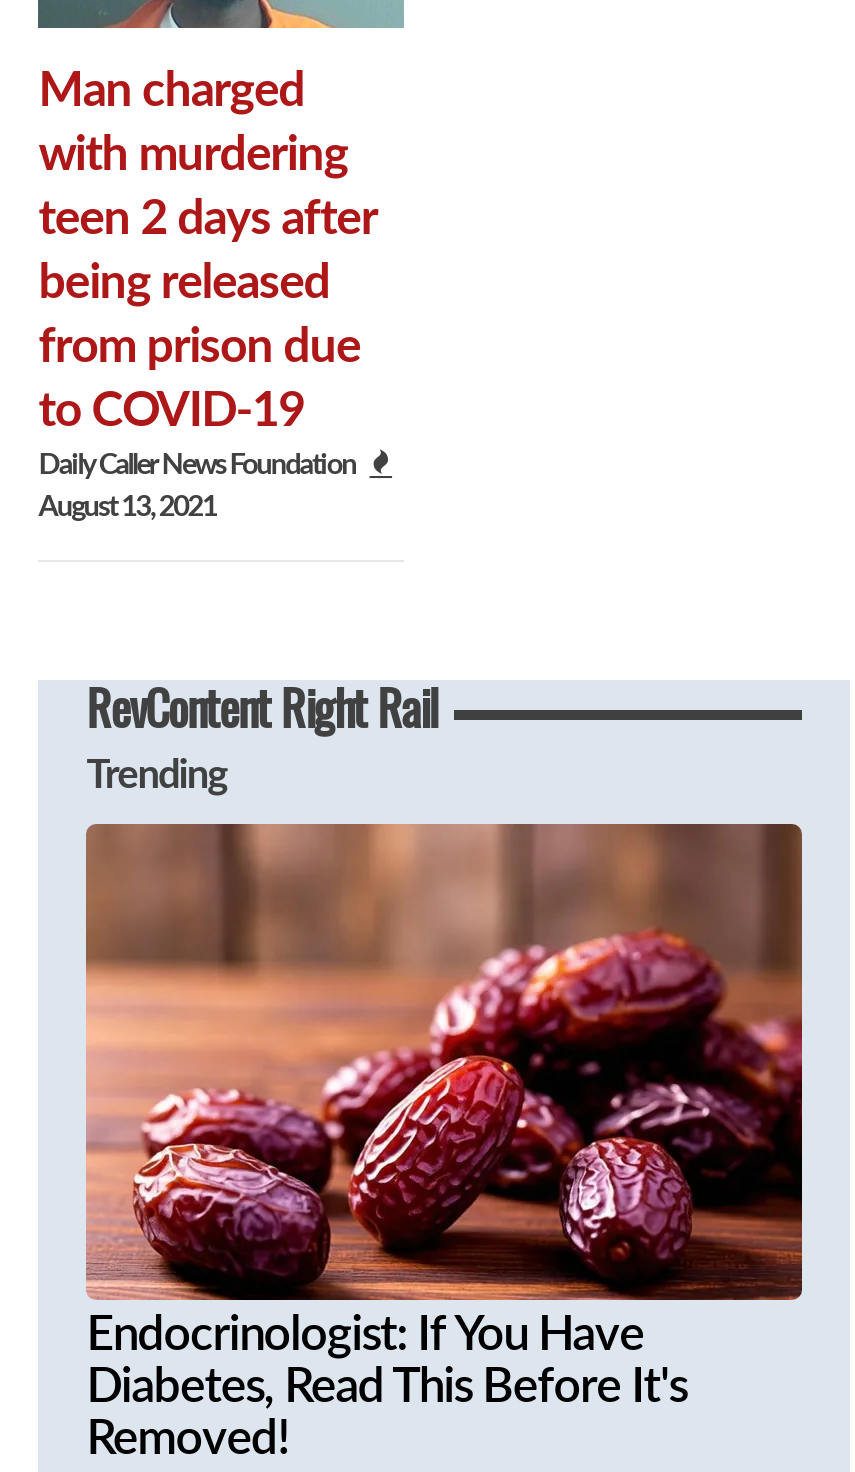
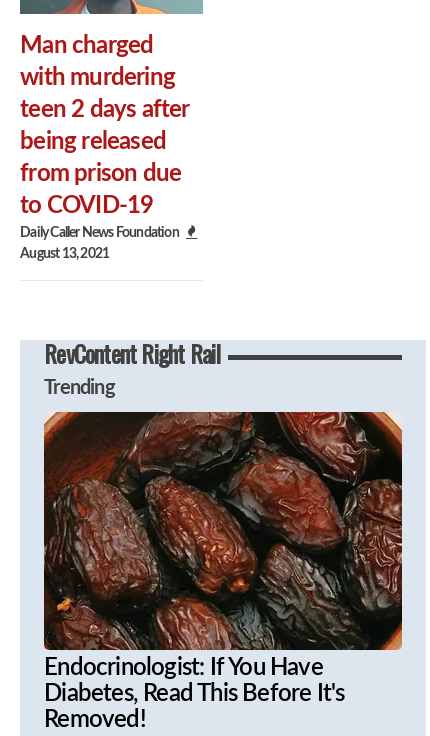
- [image]
+ [image]
